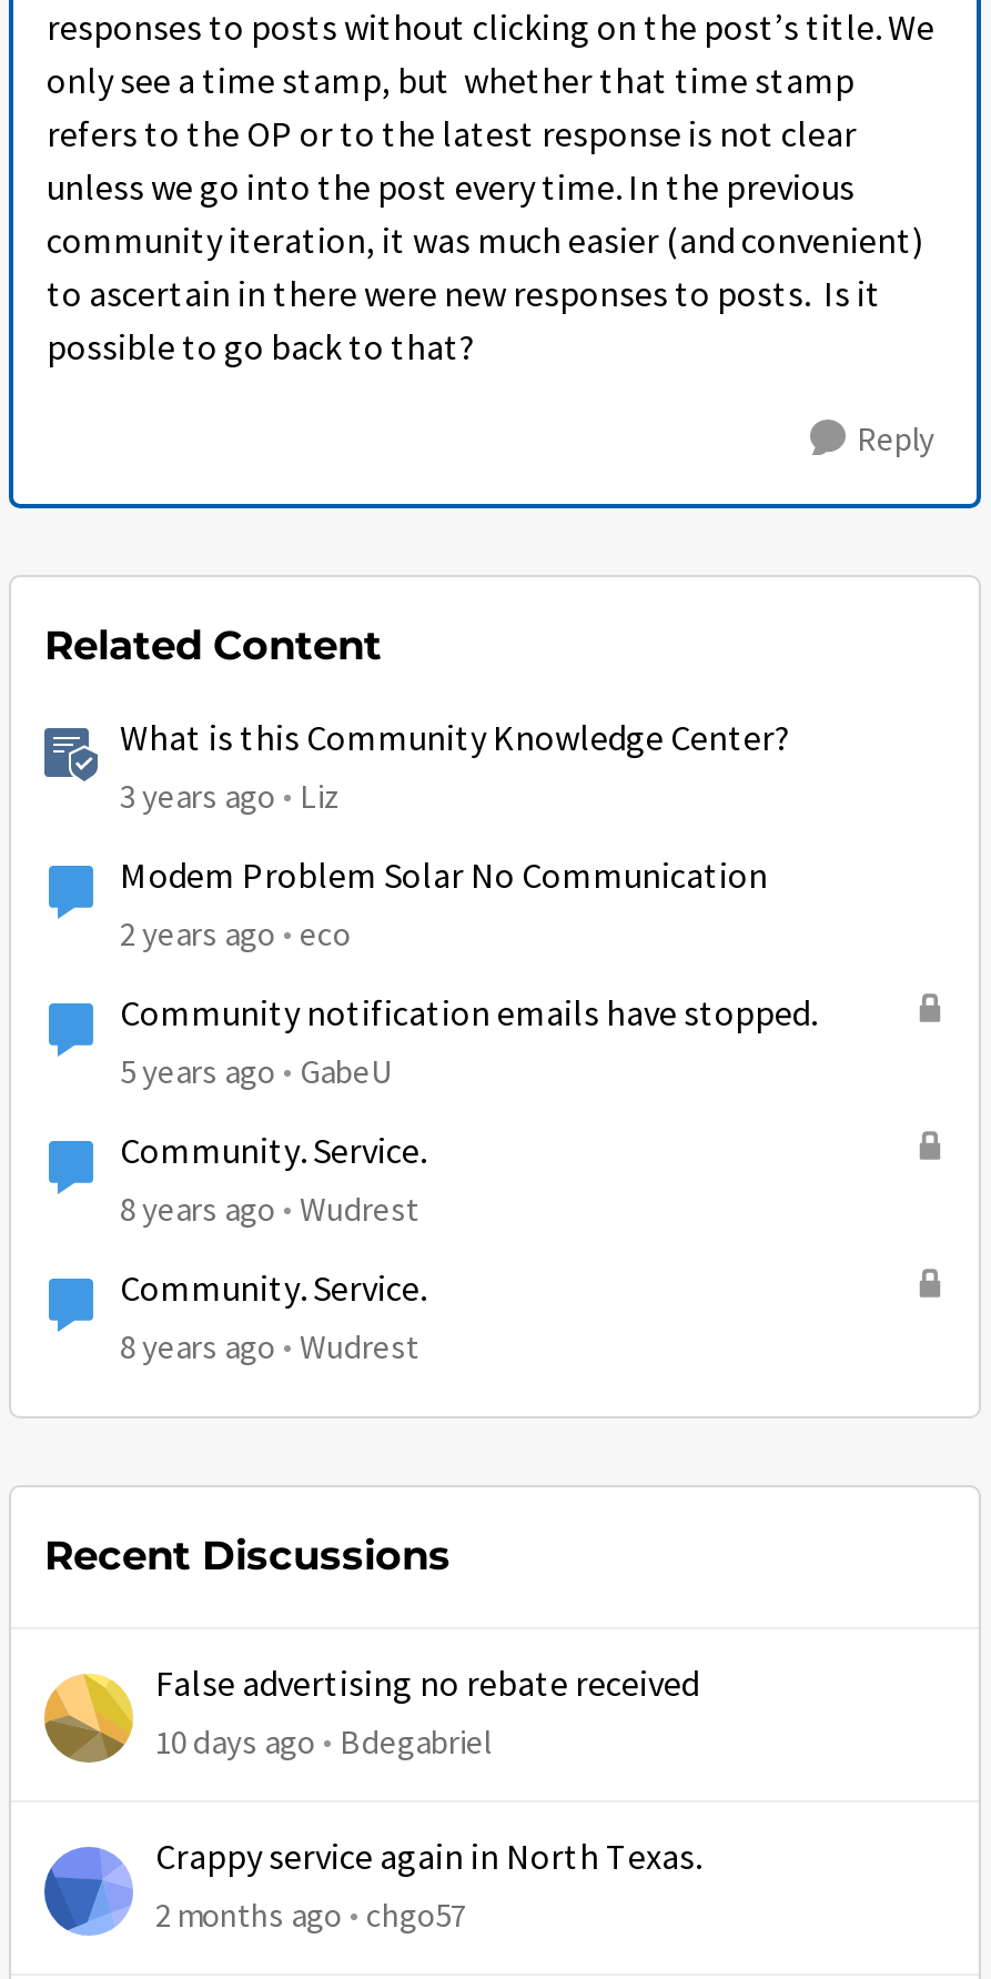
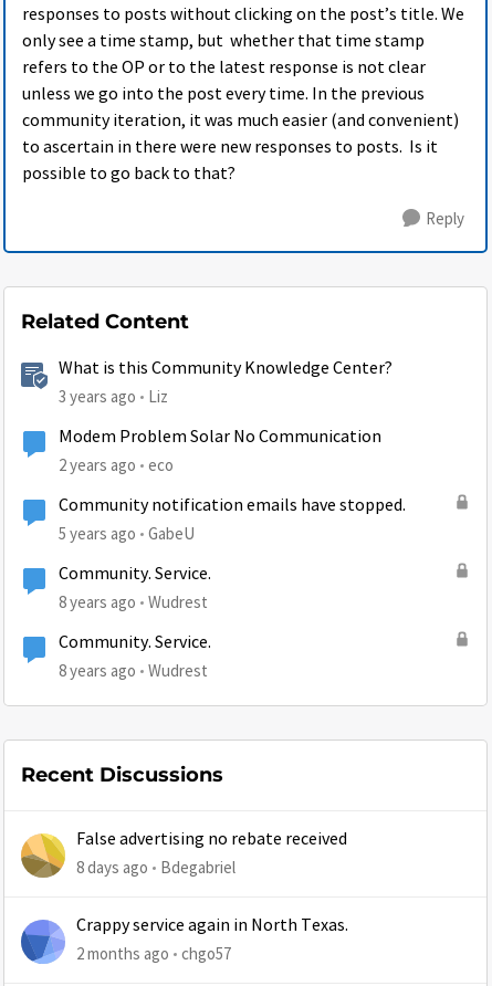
- 10 days ago Bdegabriel
+ 8 days ago Bdegabriel
